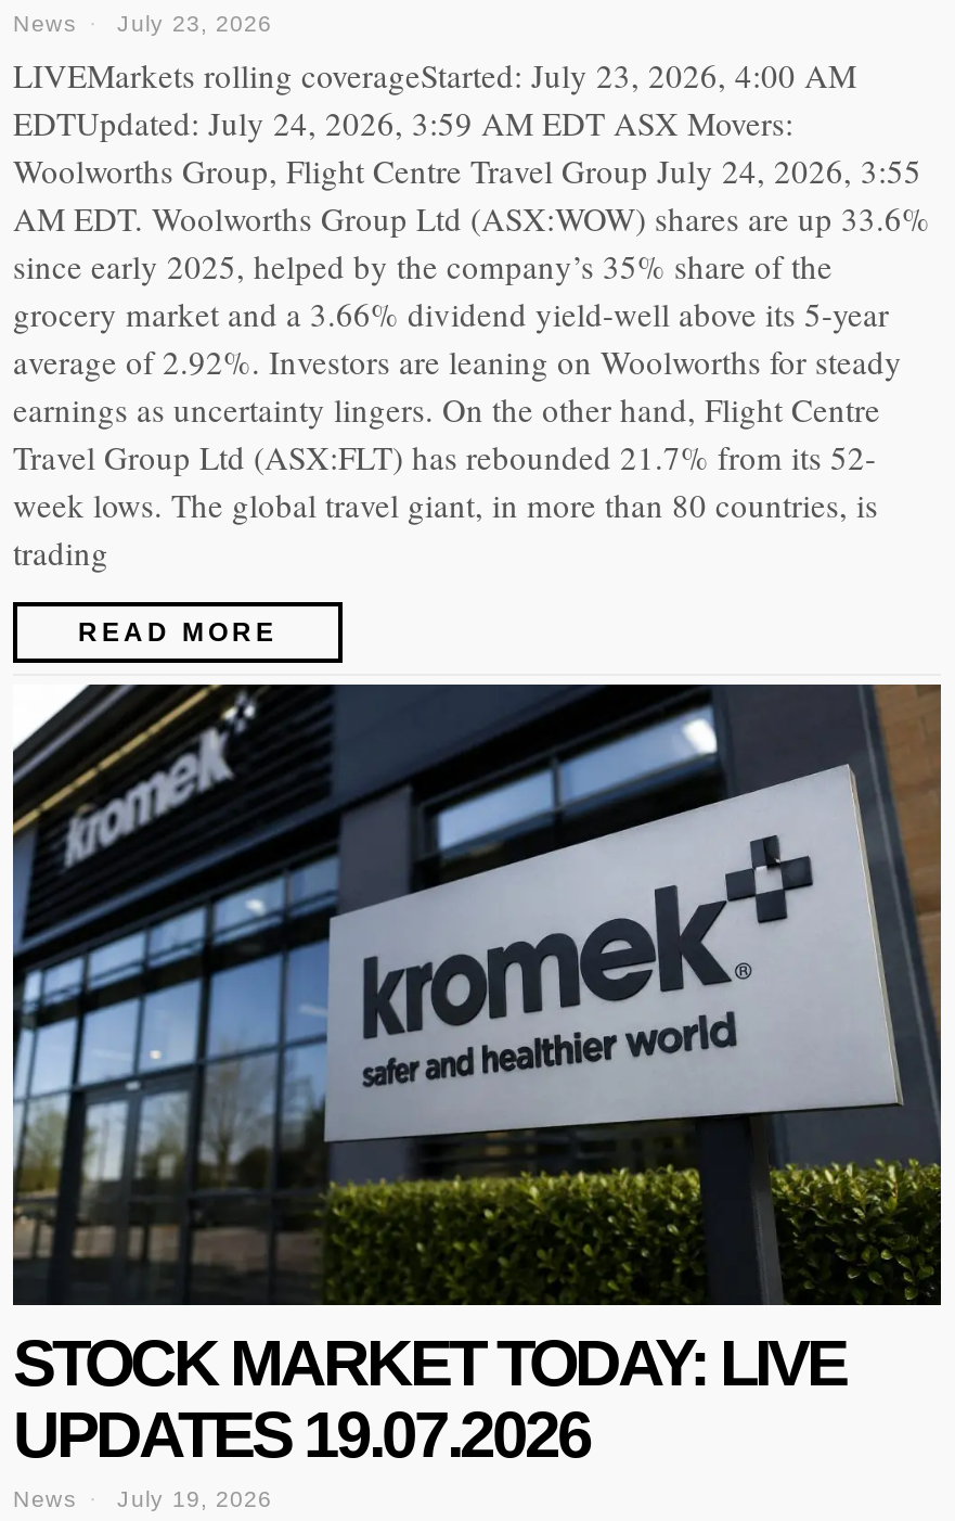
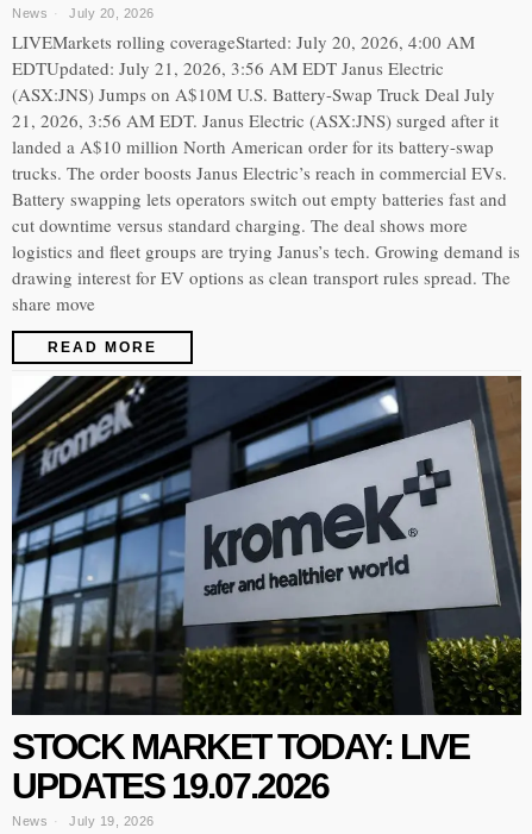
- July 23, 2026
- LIVEMarkets rolling coverageStarted: July 23, 2026, 4:00 AM
- EDTUpdated: July 24, 2026, 3:59 AM EDT ASX Movers:
- Woolworths Group, Flight Centre Travel Group July 24, 2026, 3:55
- AM EDT. Woolworths Group Ltd (ASX:WOW) shares are up 33.6%
- since early 2025, helped by the company’s 35% share of the
- grocery market and a 3.66% dividend yield-well above its 5-year
- average of 2.92%. Investors are leaning on Woolworths for steady
- earnings as uncertainty lingers. On the other hand, Flight Centre
- Travel Group Ltd (ASX:FLT) has rebounded 21.7% from its 52-
- week lows. The global travel giant, in more than 80 countries, is
- trading
+ July 20, 2026
+ LIVEMarkets rolling coverageStarted: July 20, 2026, 4:00 AM
+ EDTUpdated: July 21, 2026, 3:56 AM EDT Janus Electric
+ (ASX:JNS) Jumps on A$10M U.S. Battery-Swap Truck Deal July
+ 21, 2026, 3:56 AM EDT. Janus Electric (ASX:JNS) surged after it
+ landed a A$10 million North American order for its battery-swap
+ trucks. The order boosts Janus Electric’s reach in commercial EVs.
+ Battery swapping lets operators switch out empty batteries fast and
+ cut downtime versus standard charging. The deal shows more
+ logistics and fleet groups are trying Janus’s tech. Growing demand is
+ drawing interest for EV options as clean transport rules spread. The
+ share move
